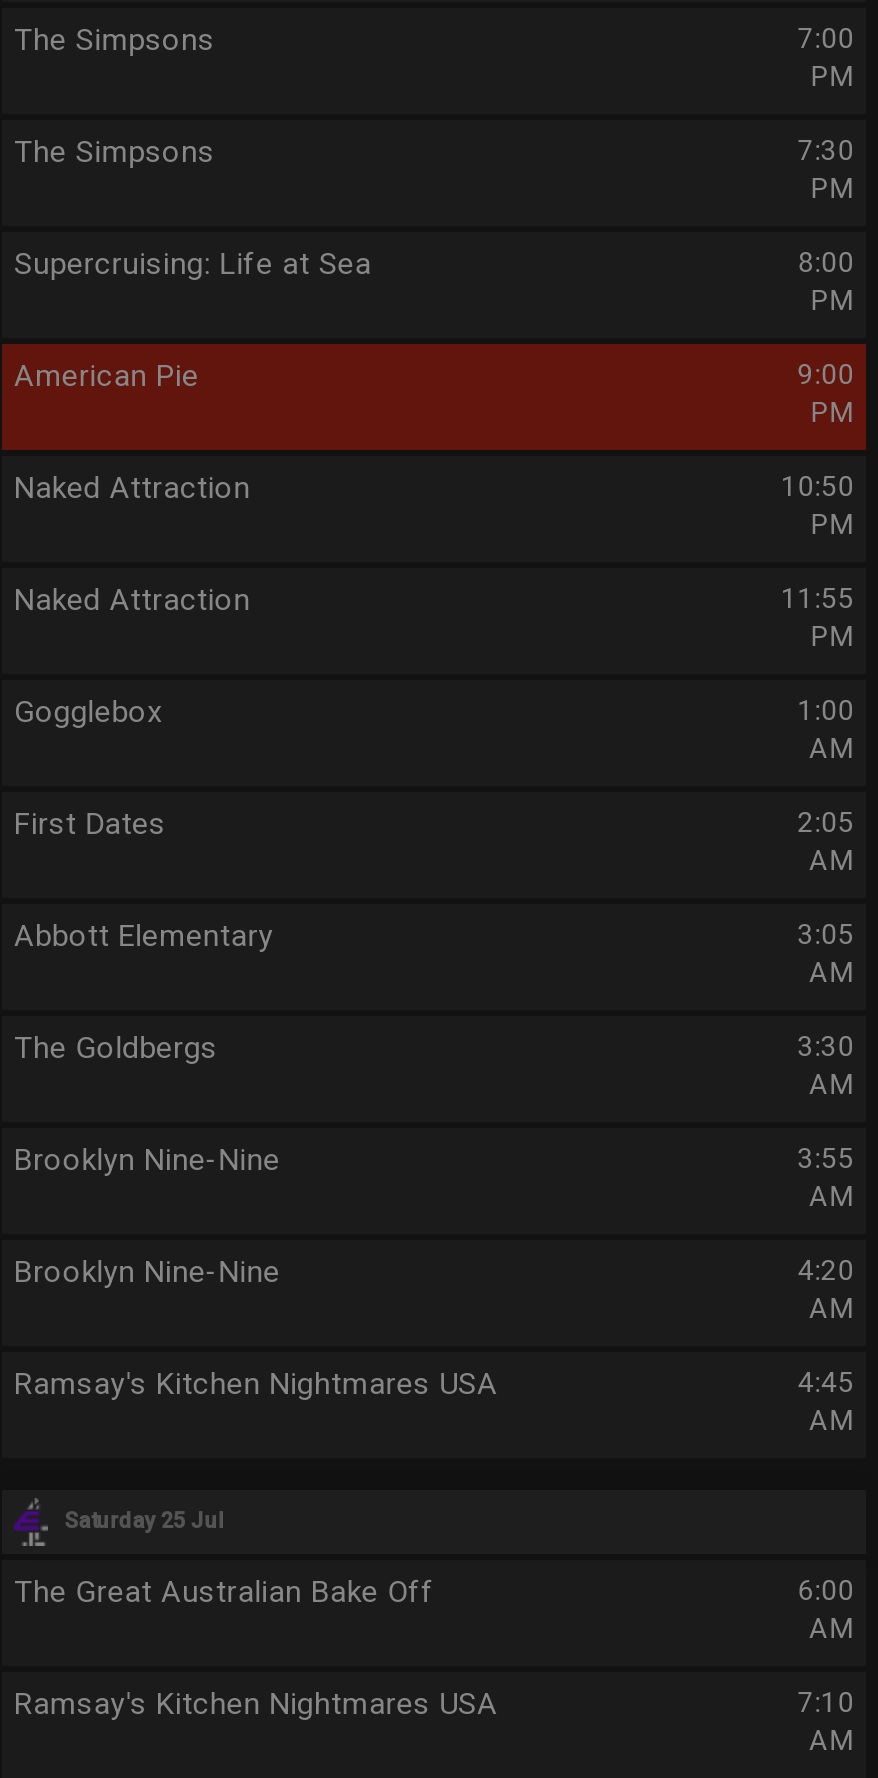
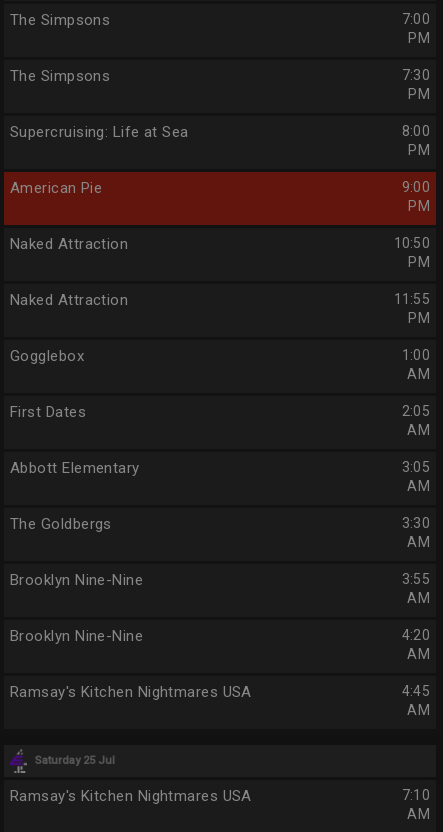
- The Great Australian Bake Off

- 6:00
- AM
